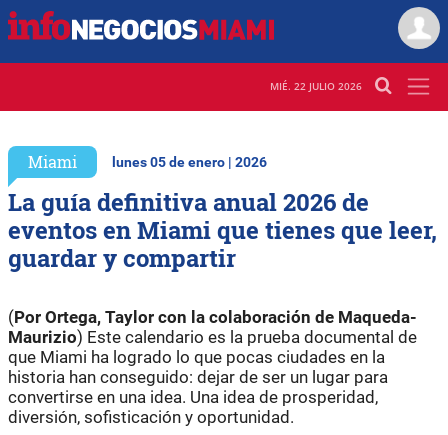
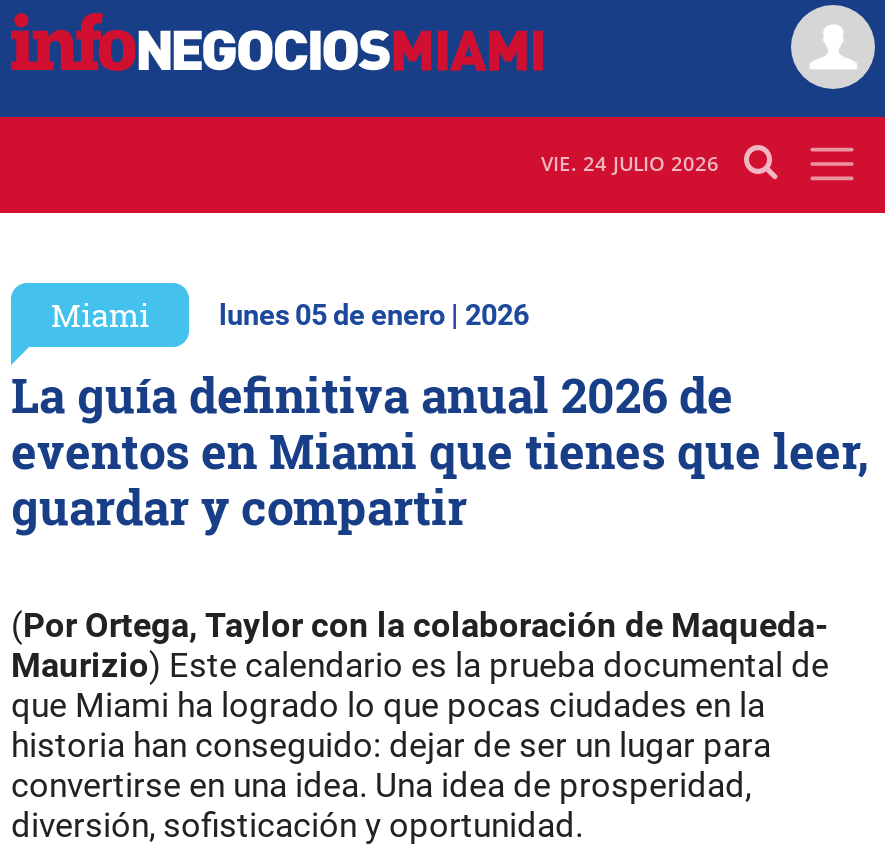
- MIÉ. 22 JULIO 2026
+ VIE. 24 JULIO 2026
